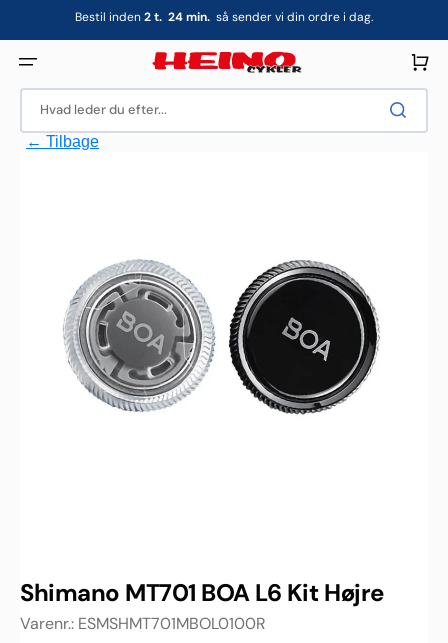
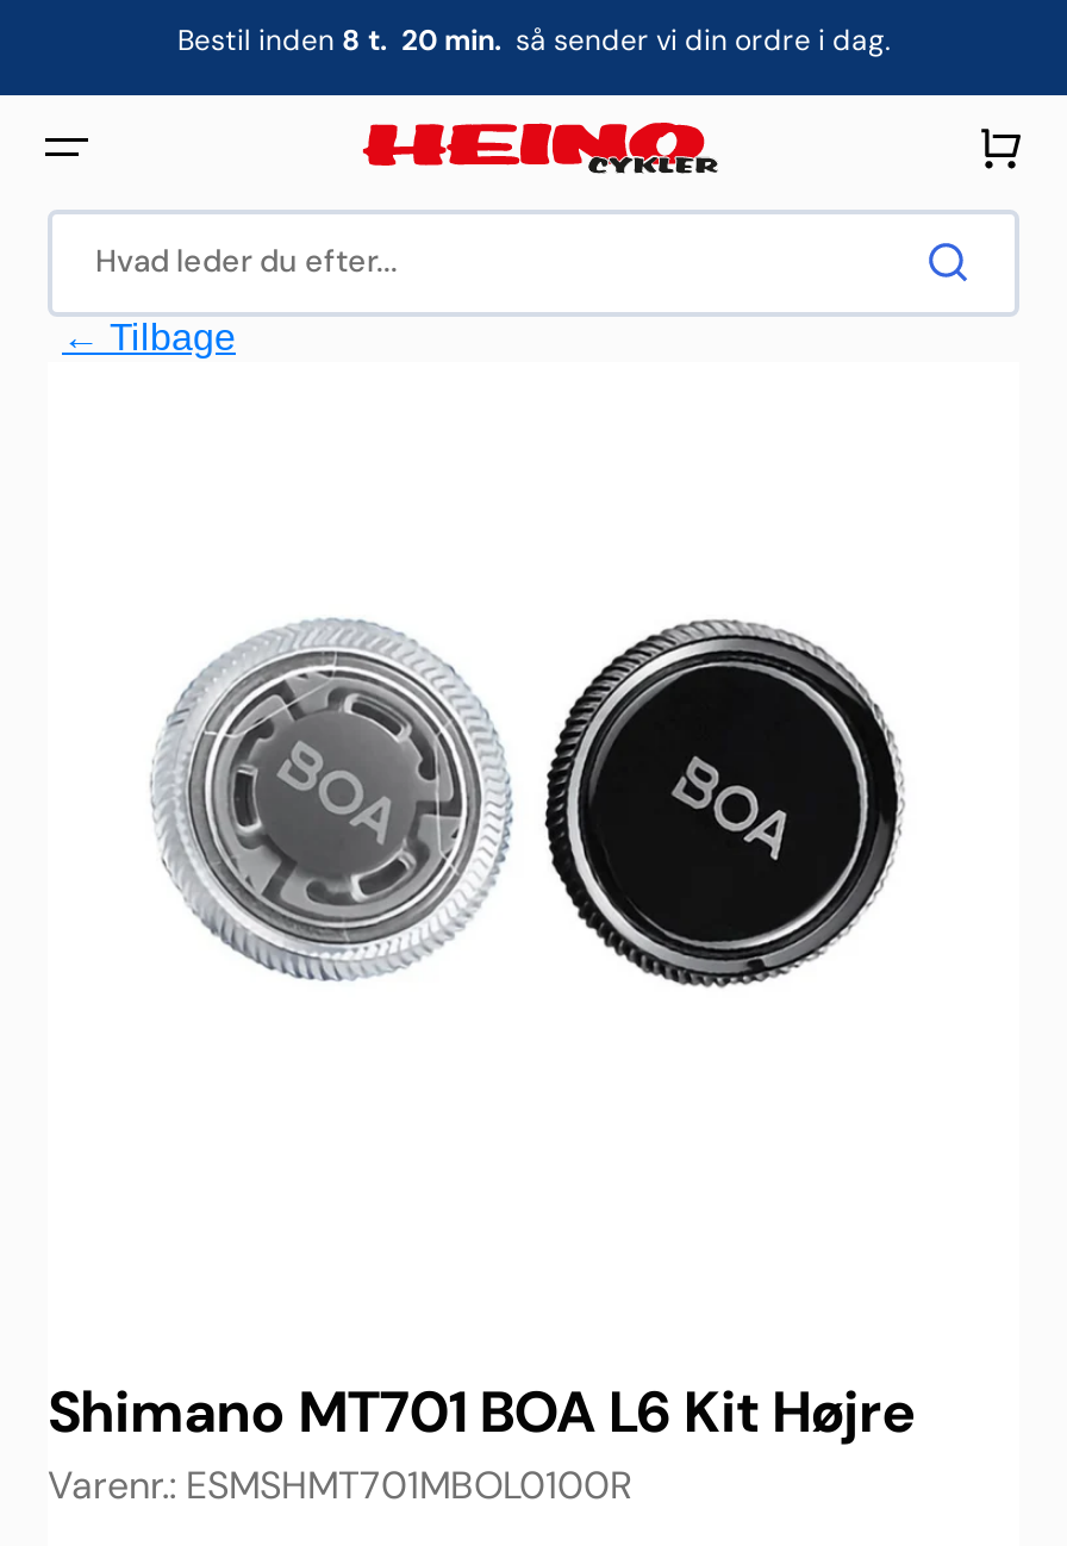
- Bestil inden 2 t. 24 min. så sender vi din ordre i dag.
+ Bestil inden 8 t. 20 min. så sender vi din ordre i dag.
